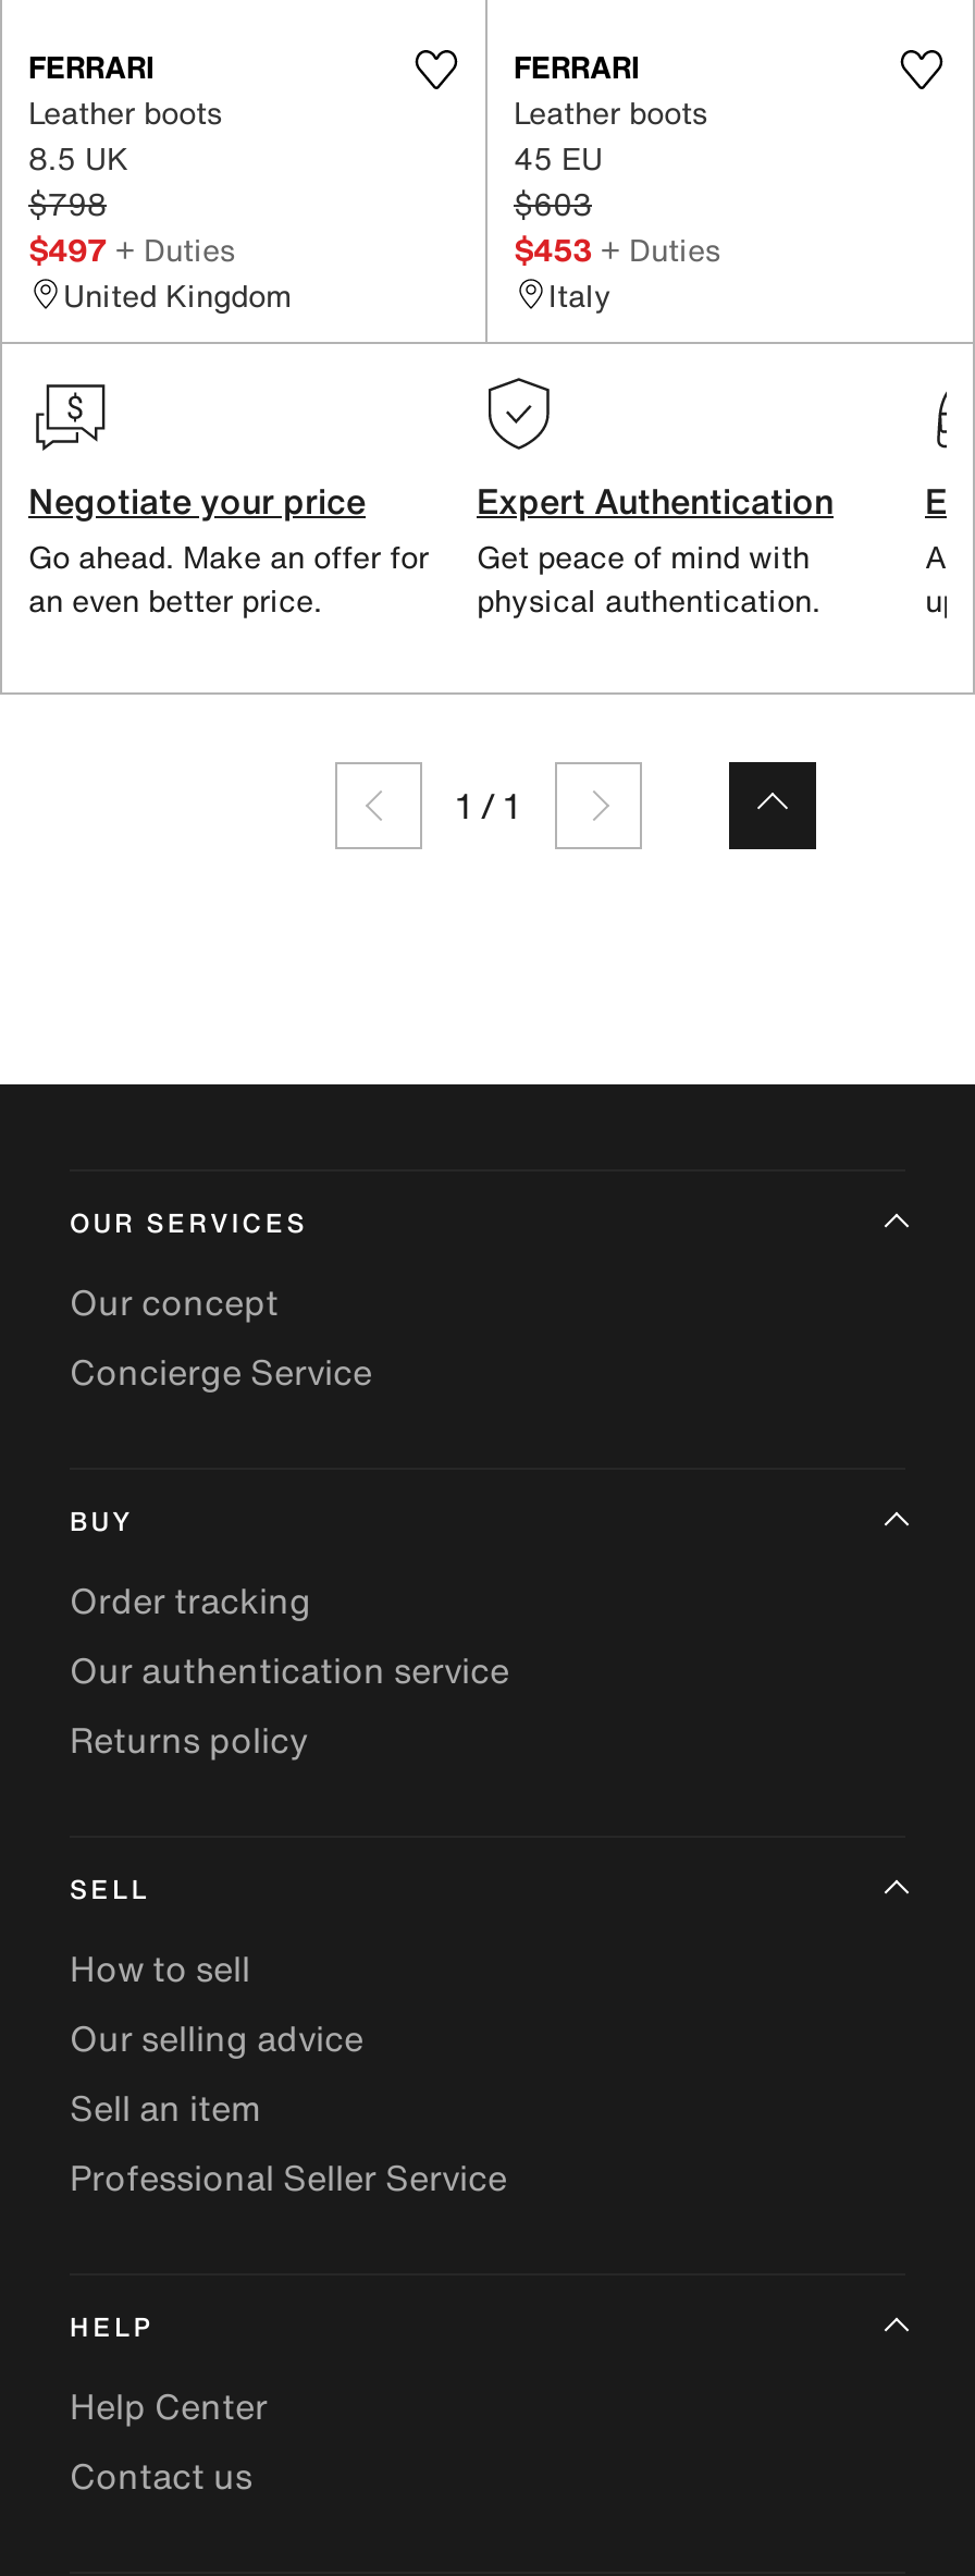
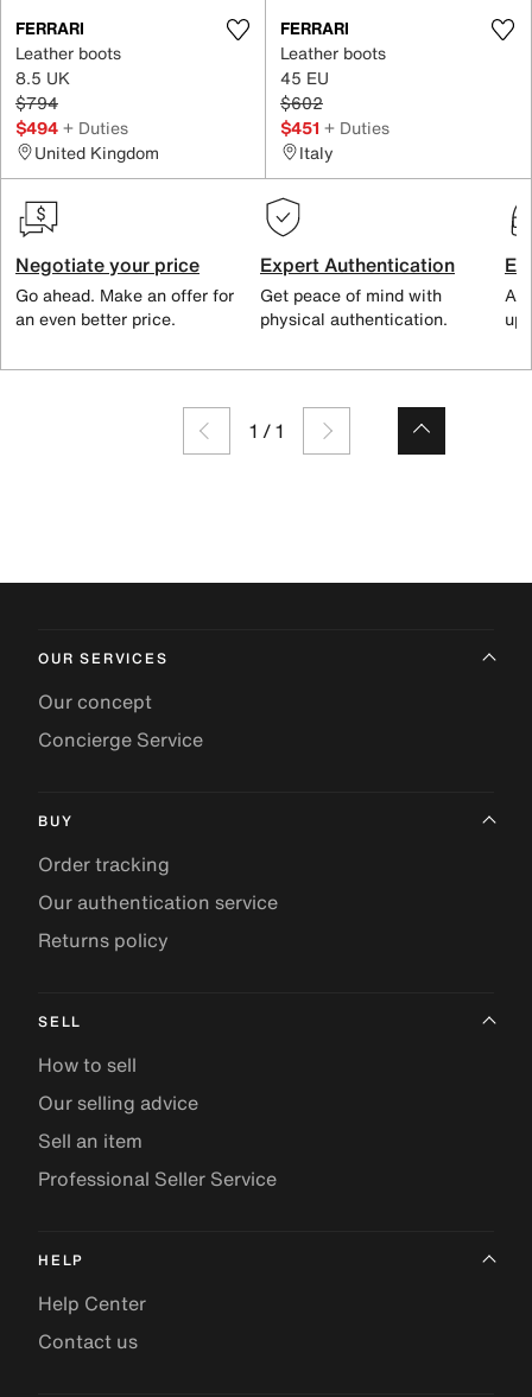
- $798
+ $794

- $603
+ $602

- $497 + Duties
+ $494 + Duties

- $453 + Duties
+ $451 + Duties
